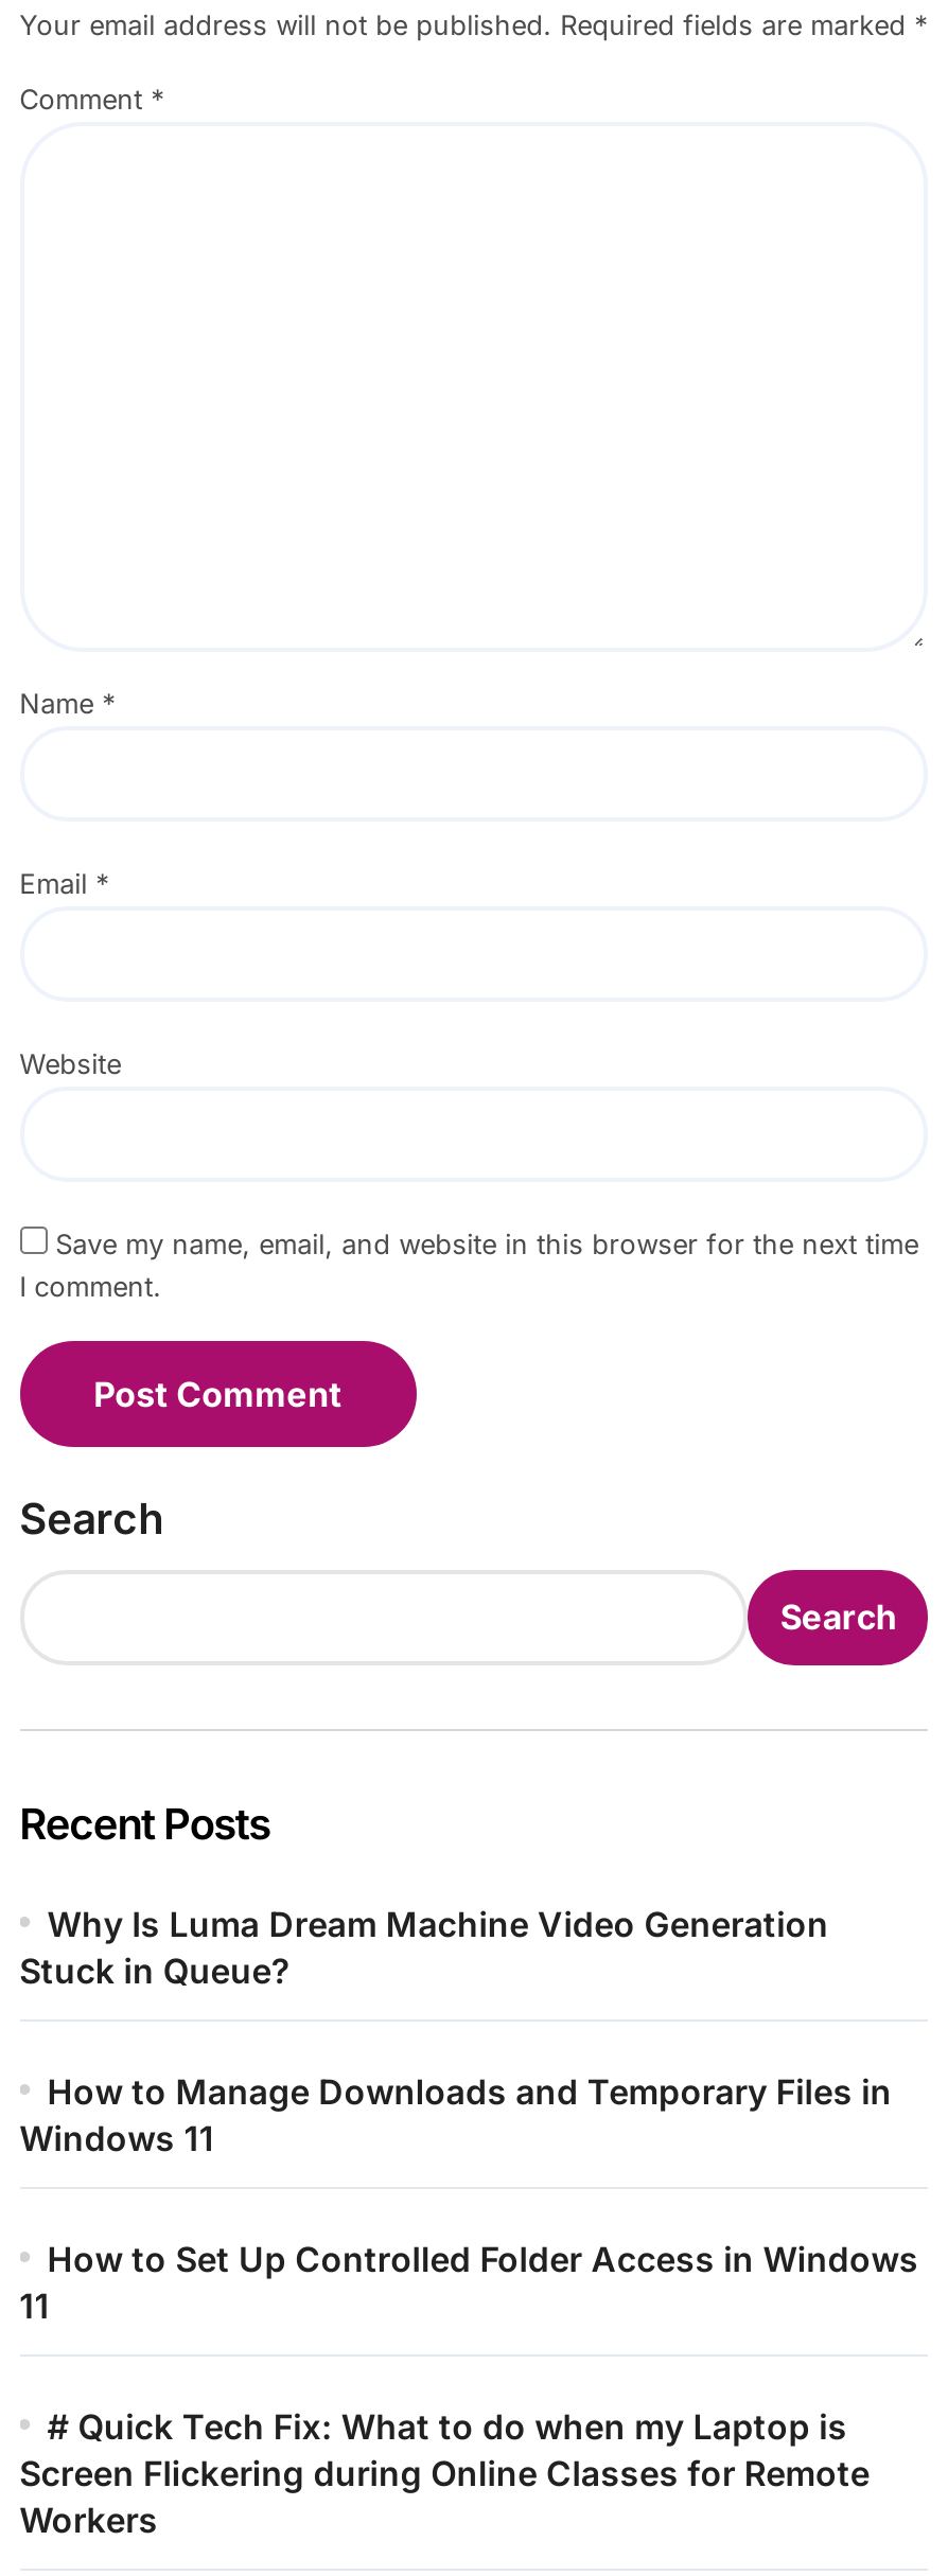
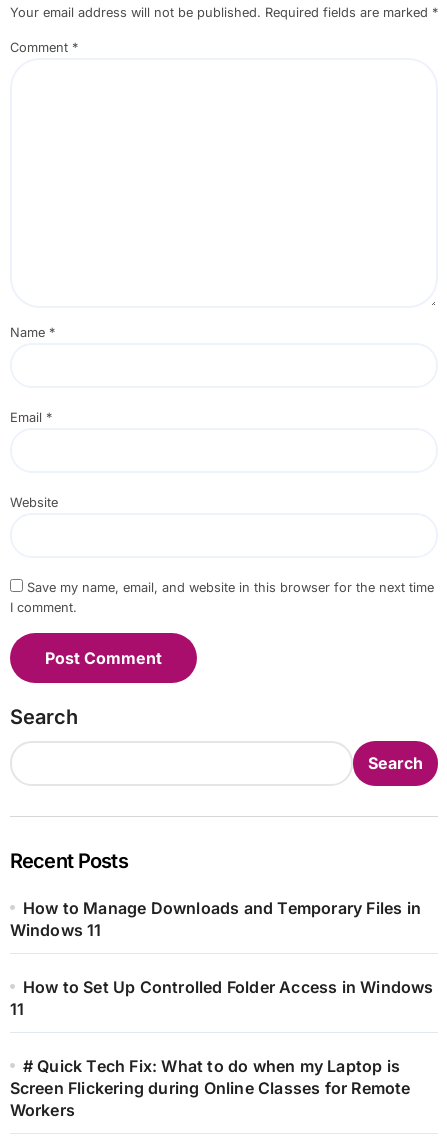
- Why Is Luma Dream Machine Video Generation
- Stuck in Queue?
